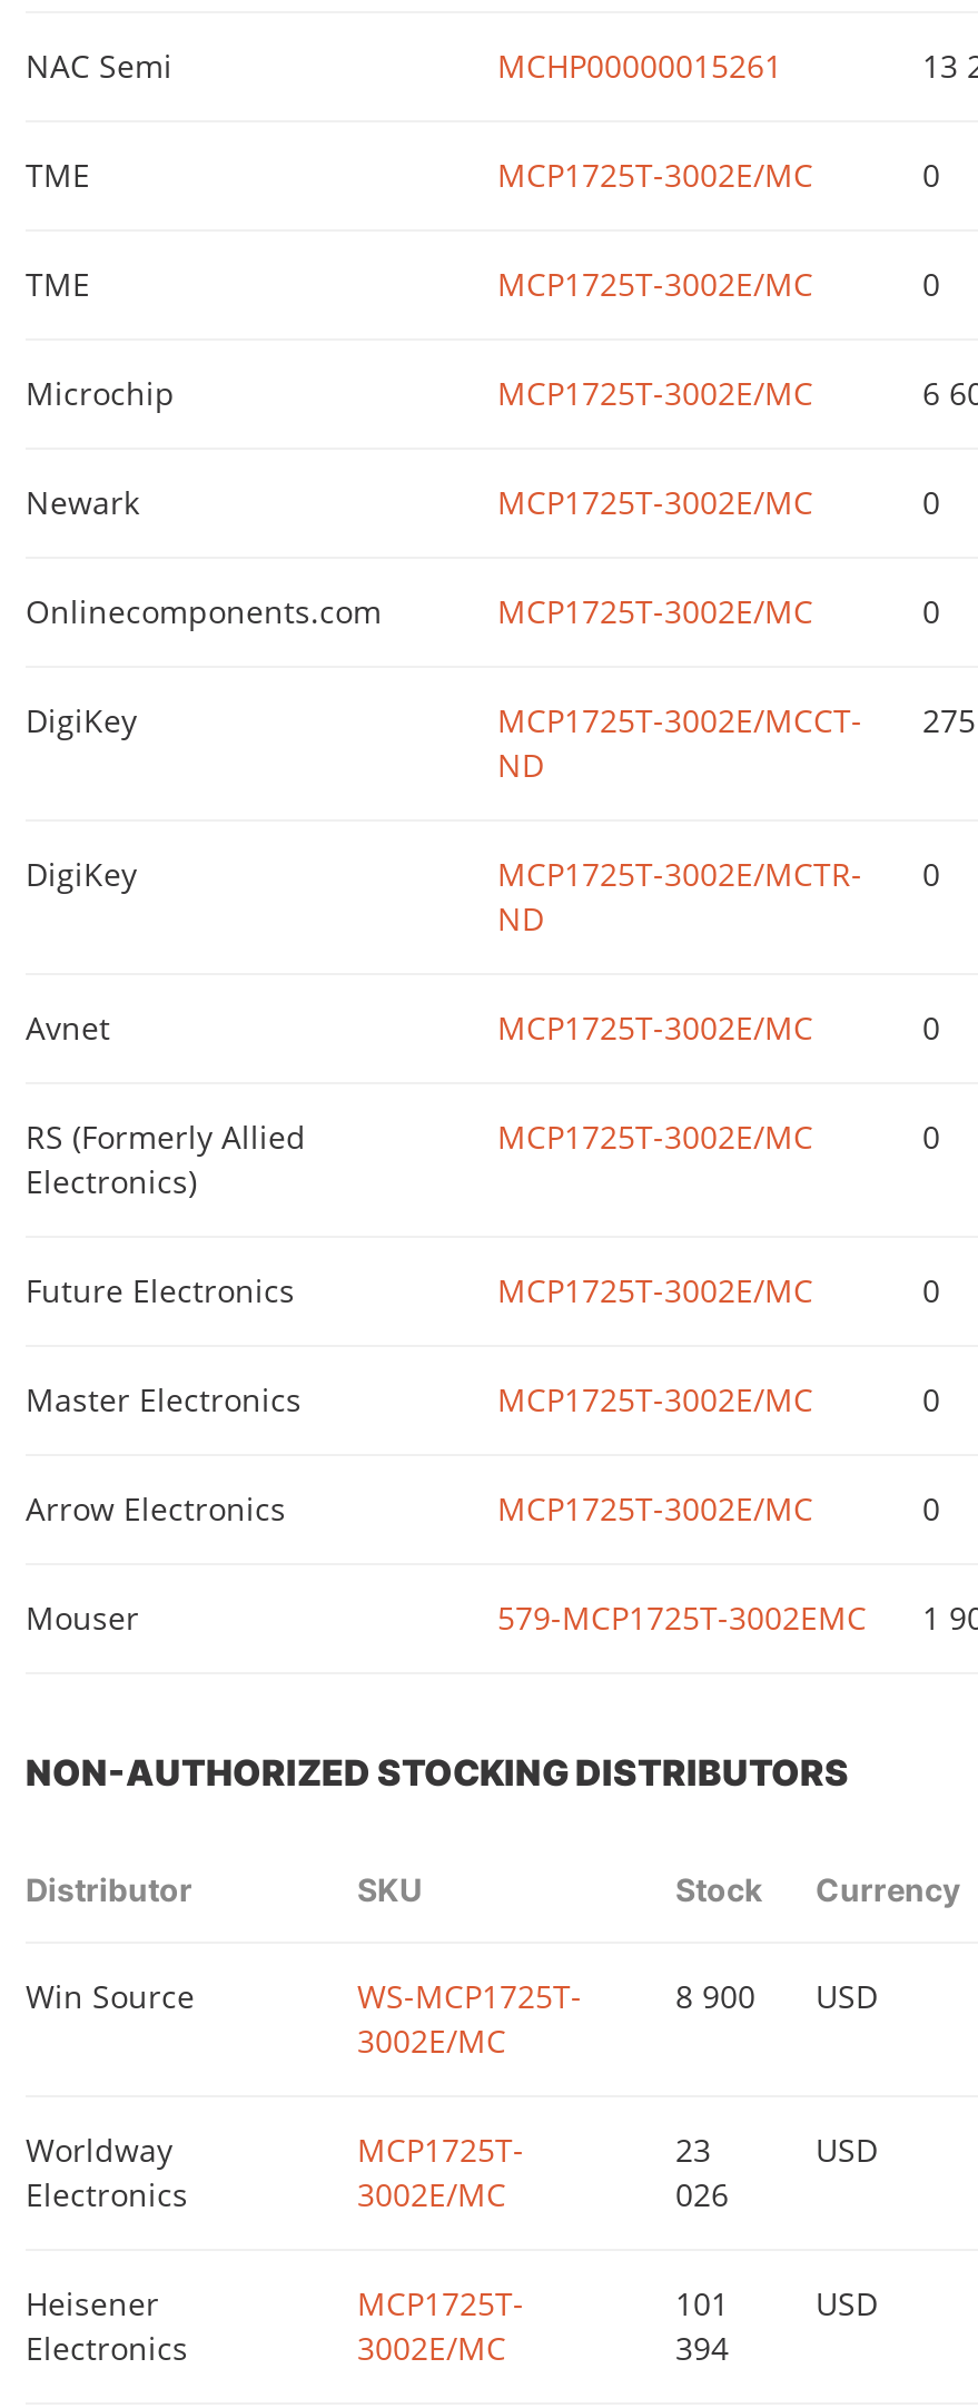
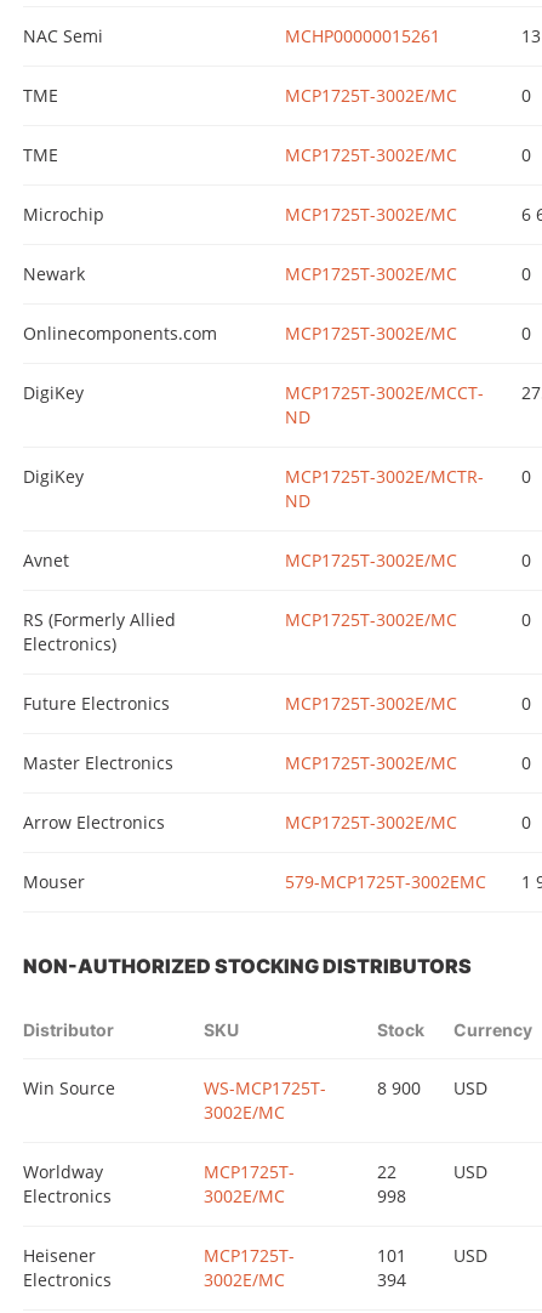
- 23
+ 22

- 026
+ 998
